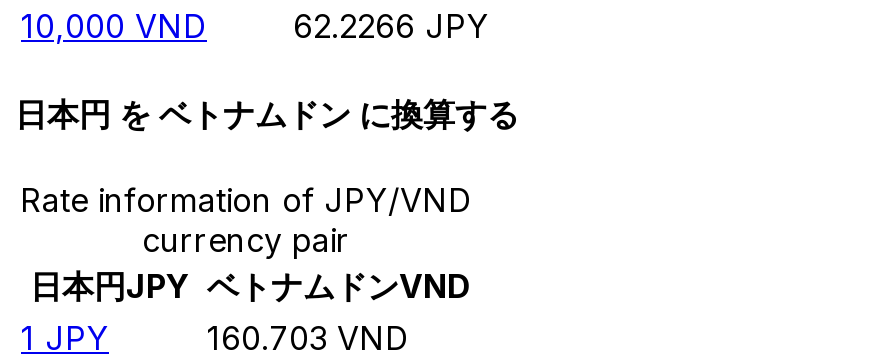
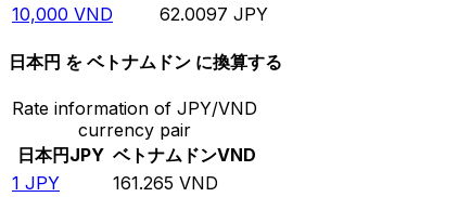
- 62.2266 JPY
+ 62.0097 JPY

- 160.703 VND
+ 161.265 VND
